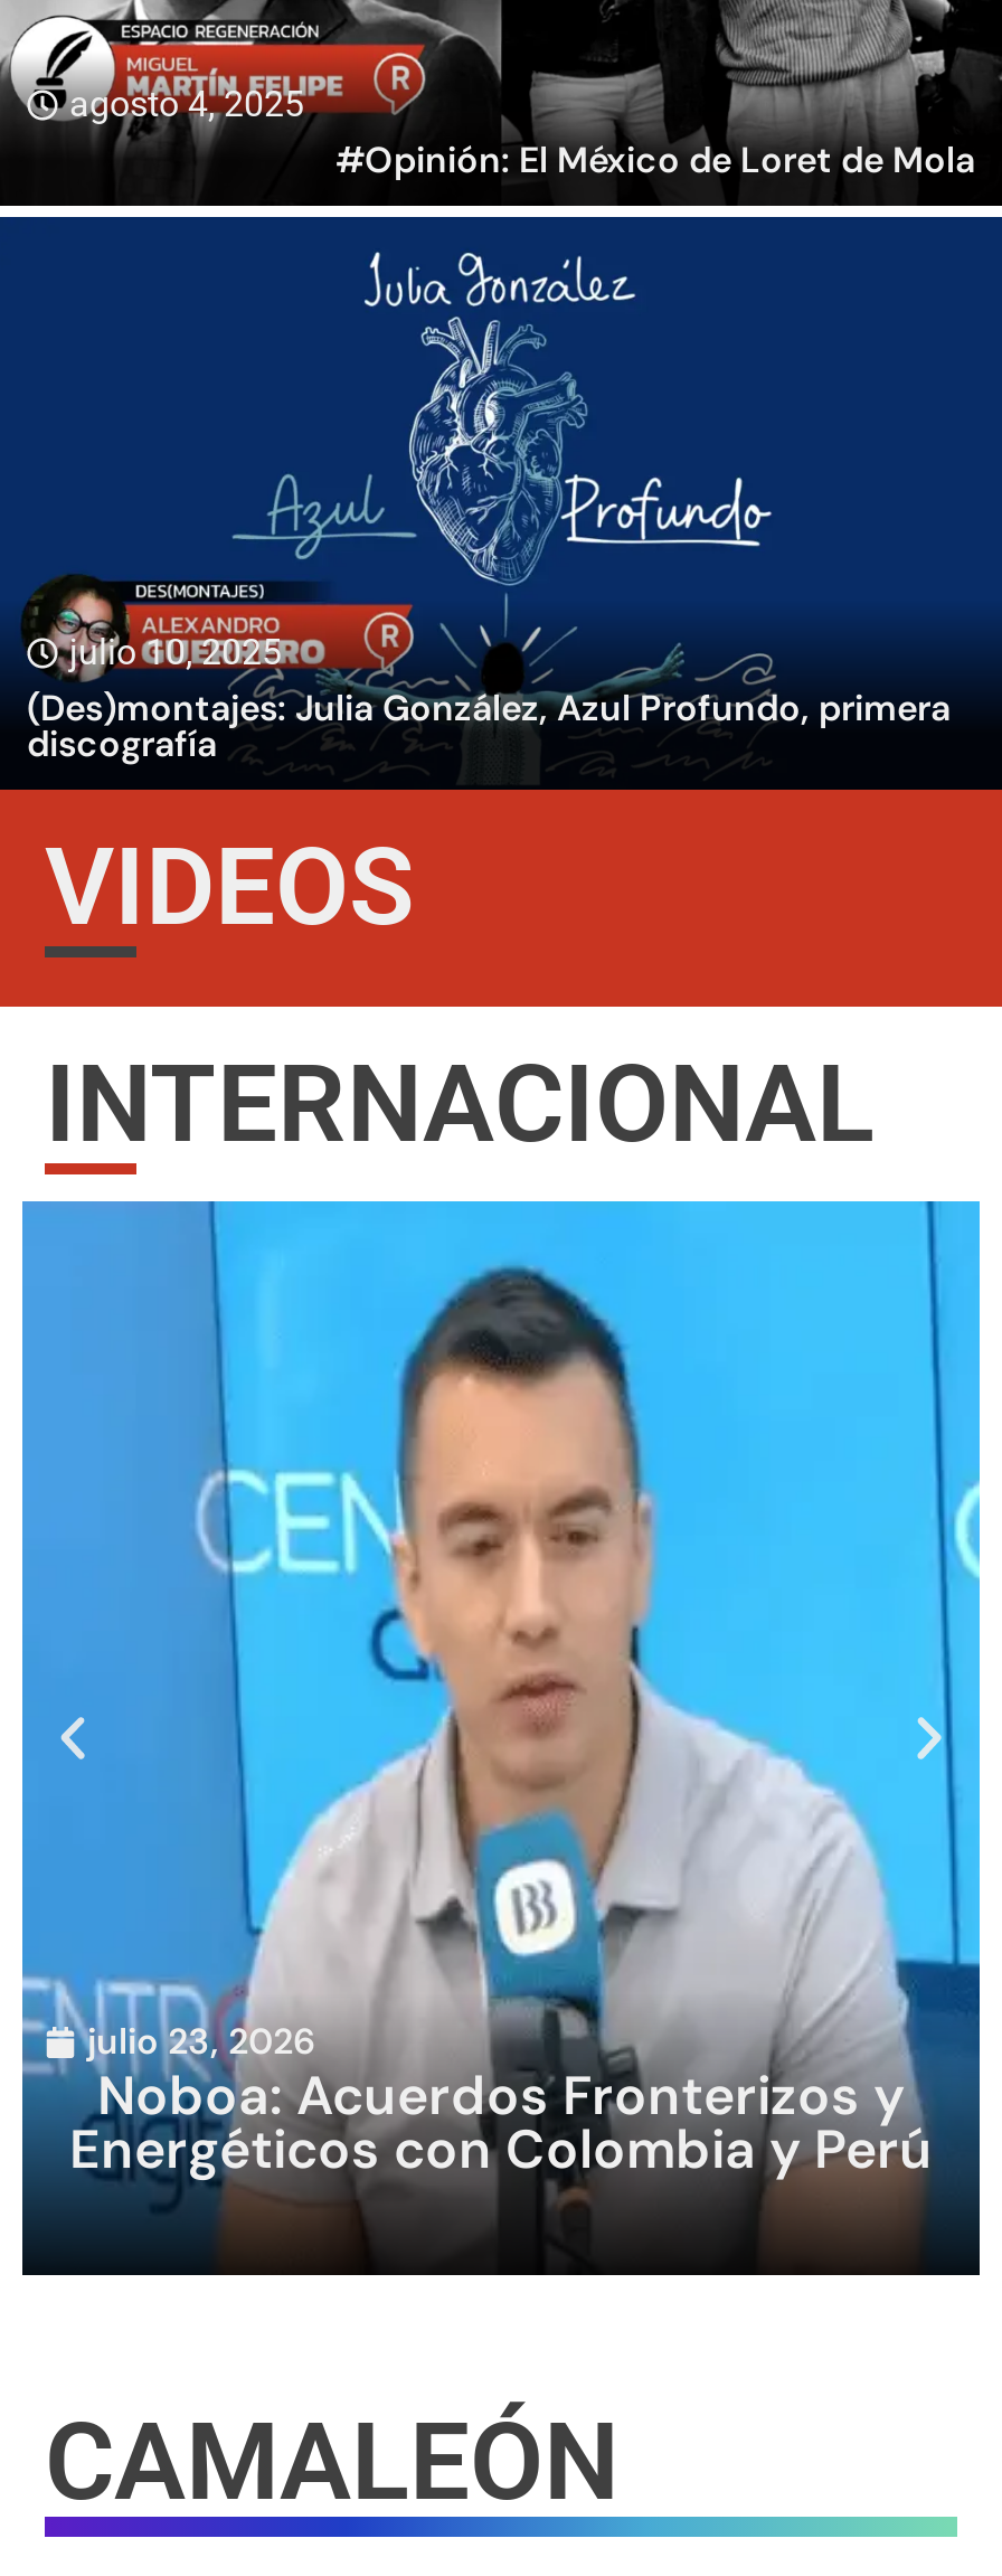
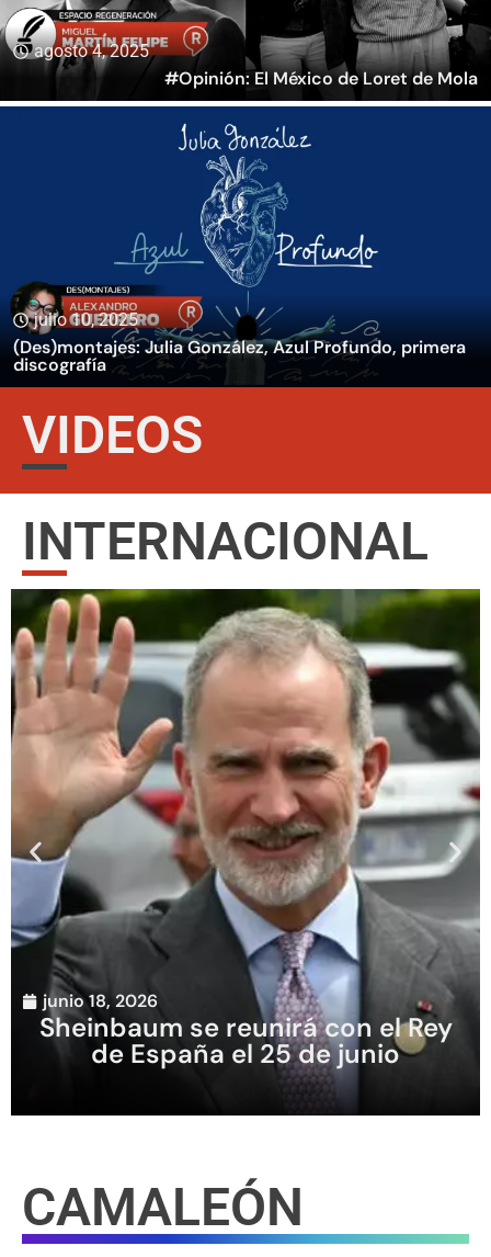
- [image]
- julio 23, 2026
- Noboa: Acuerdos Fronterizos y
- Energéticos con Colombia y Perú
+ [image]
+ junio 18, 2026
+ Sheinbaum se reunirá con el Rey
+ de España el 25 de junio
